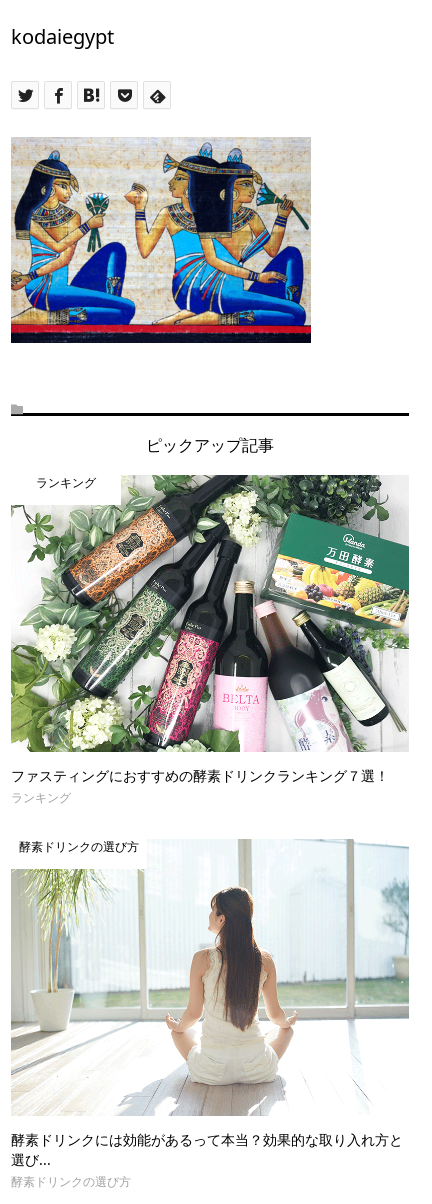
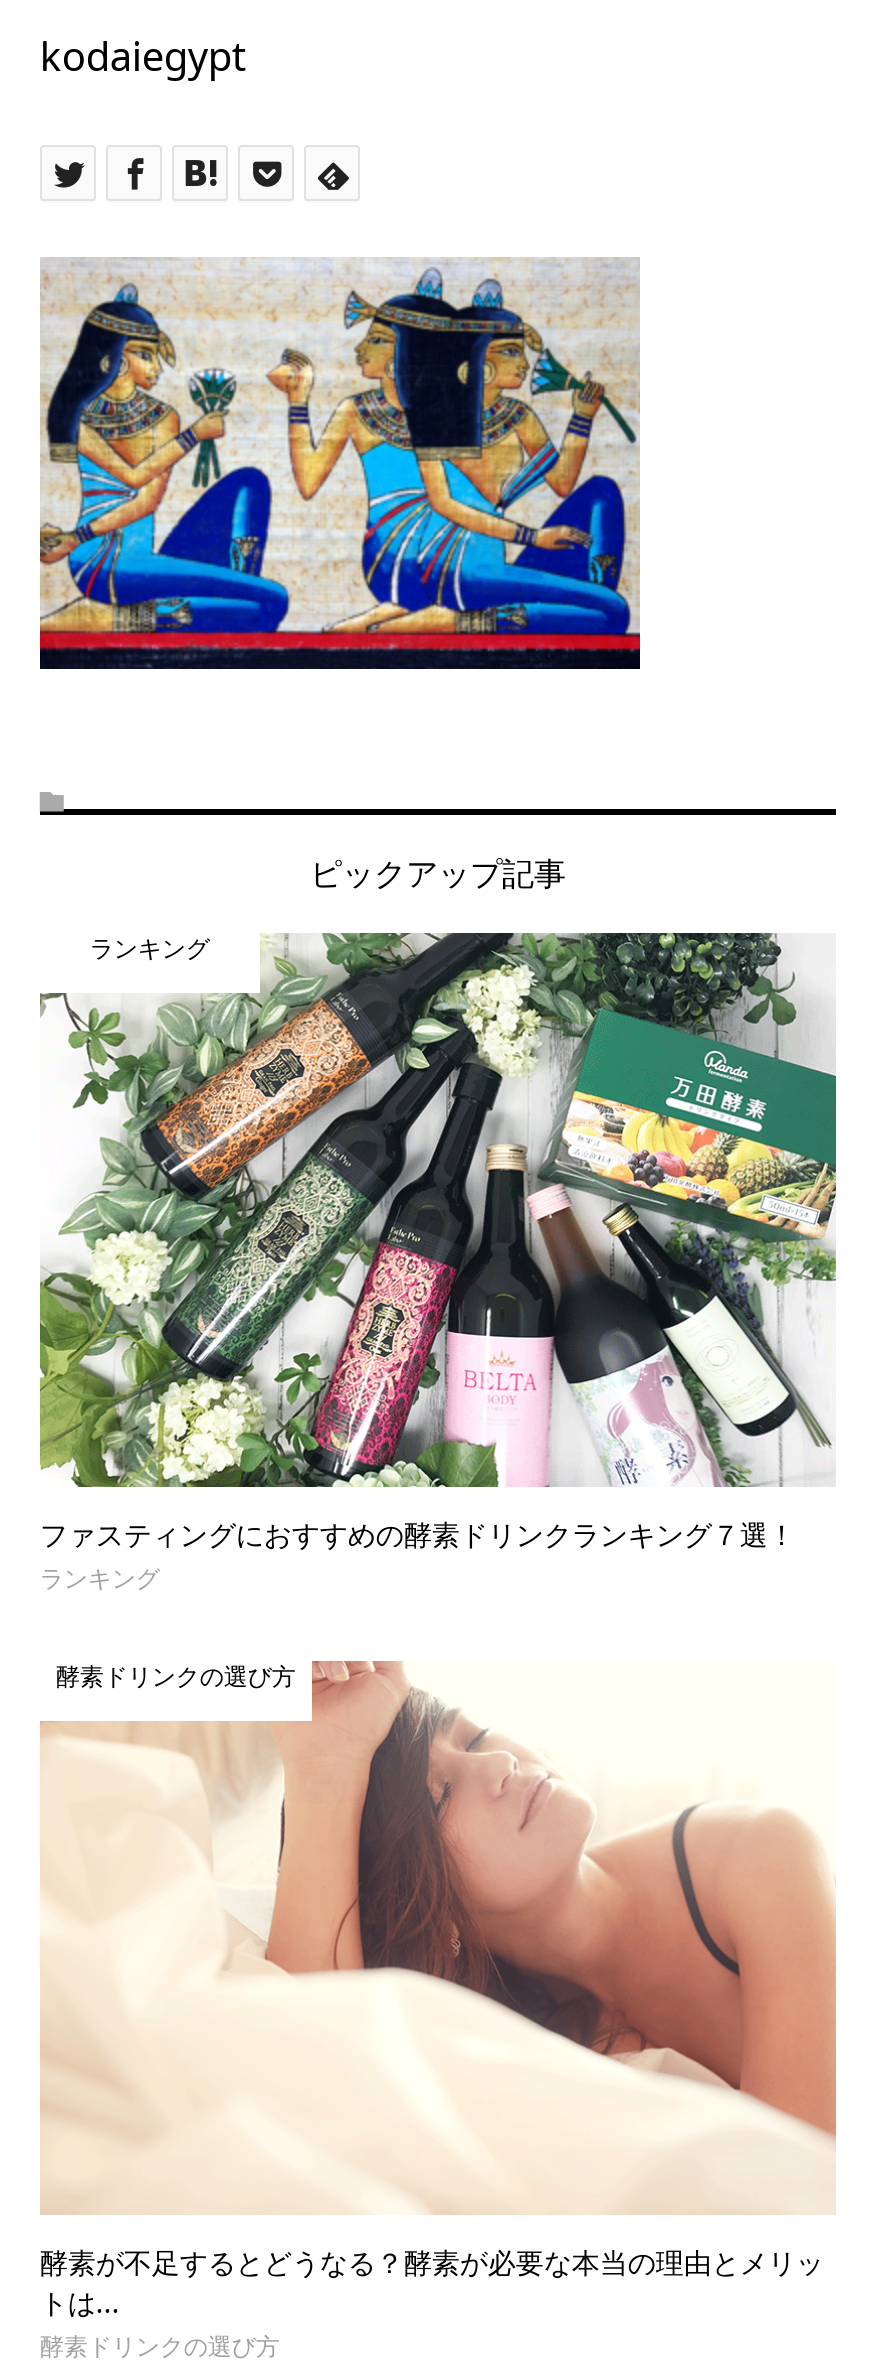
- [image]
- 酵素ドリンクには効能があるって本当？効果的な取り入れ方と
- 選び...
+ [image]
+ 酵素が不足するとどうなる？酵素が必要な本当の理由とメリッ
+ トは...
